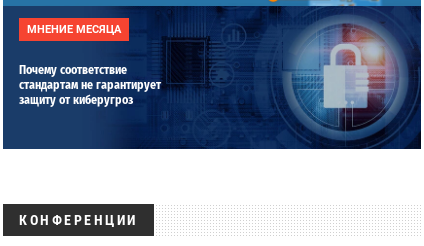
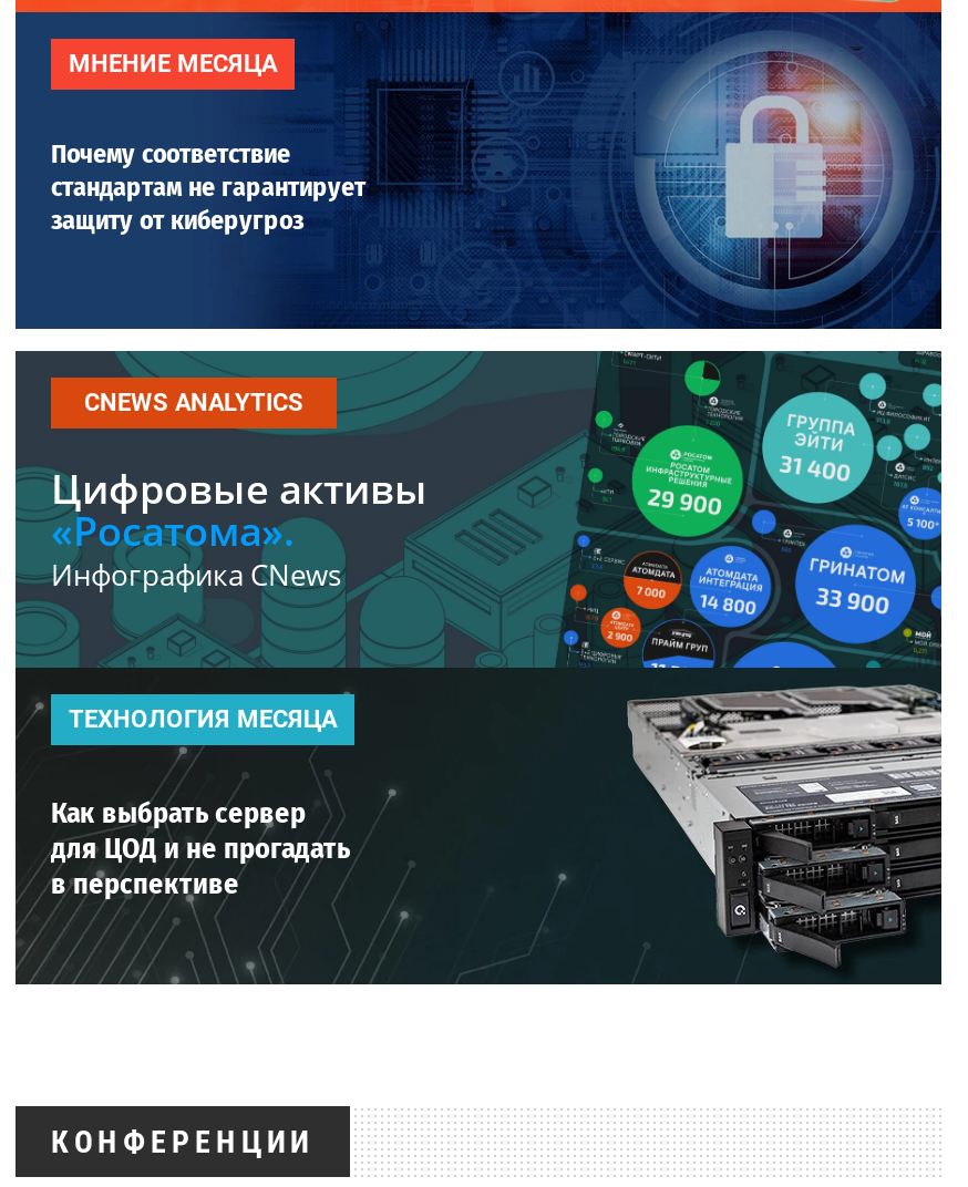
+ [image]
+ CNEWS ANALYTICS
+ Цифровые активы
+ «Росатома».
+ Инфографика CNews

+ ТЕХНОЛОГИЯ МЕСЯЦА
+ Как выбрать сервер
+ для ЦОД и не прогадать
+ в перспективе
